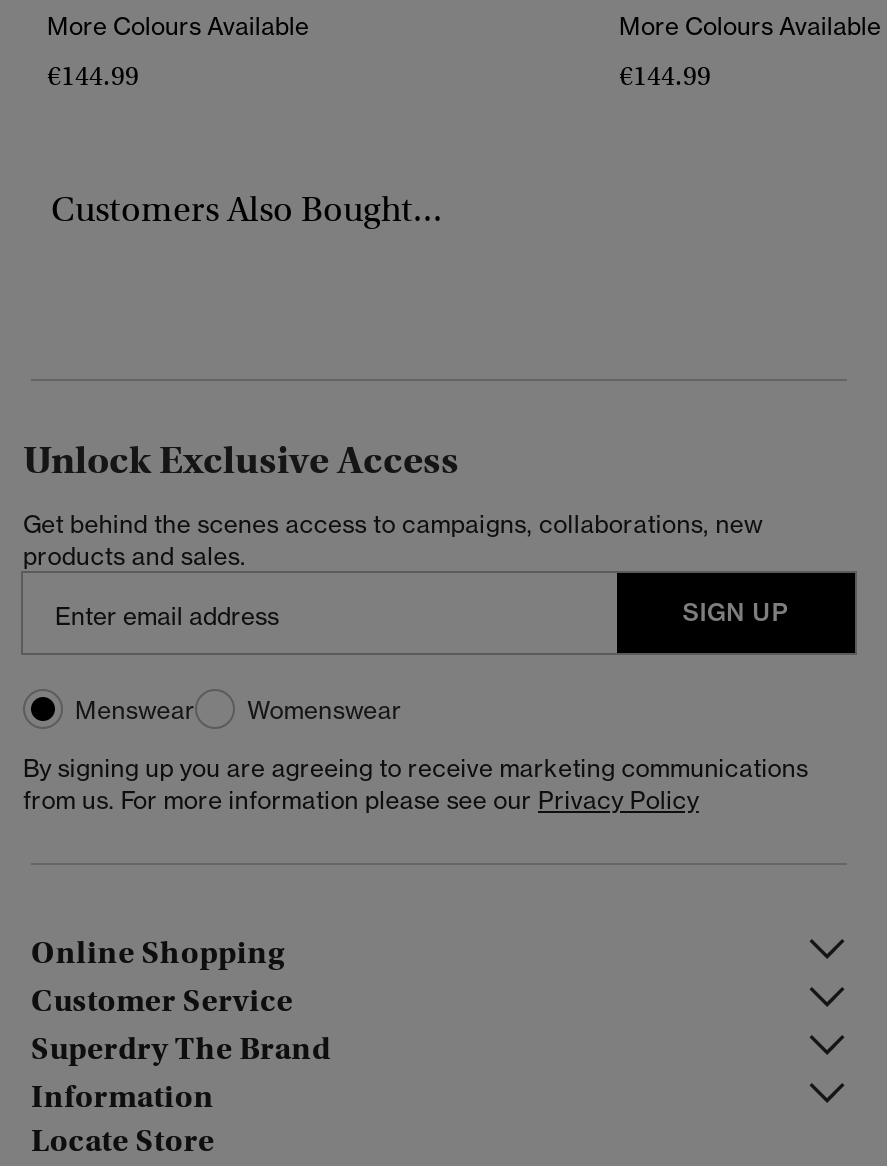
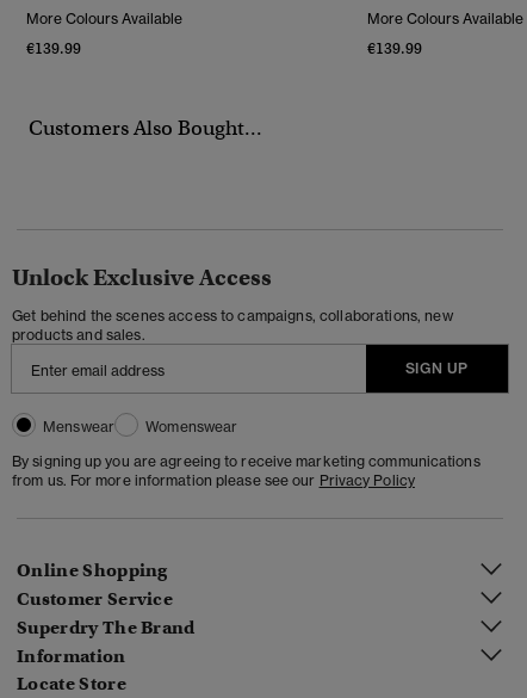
- €144.99
+ €139.99

- €144.99
+ €139.99
